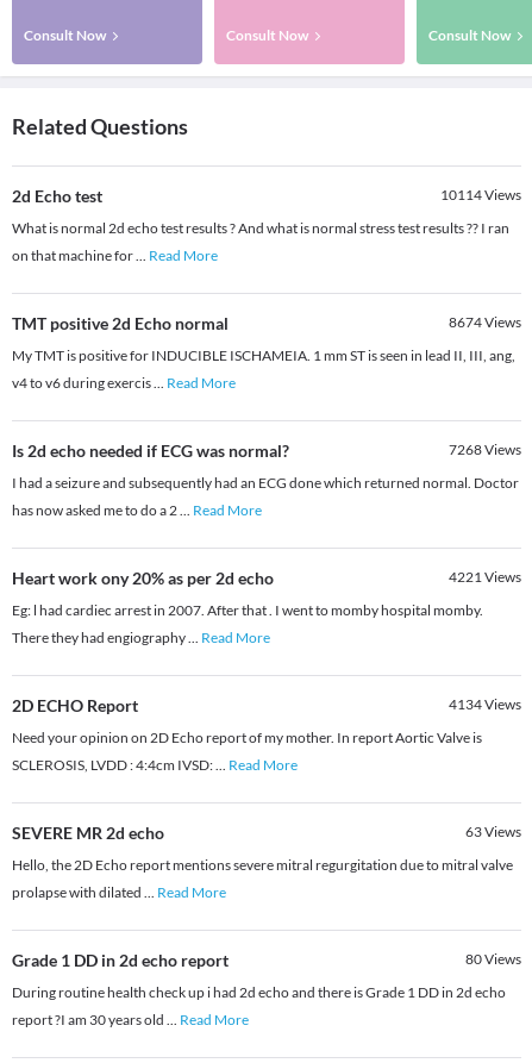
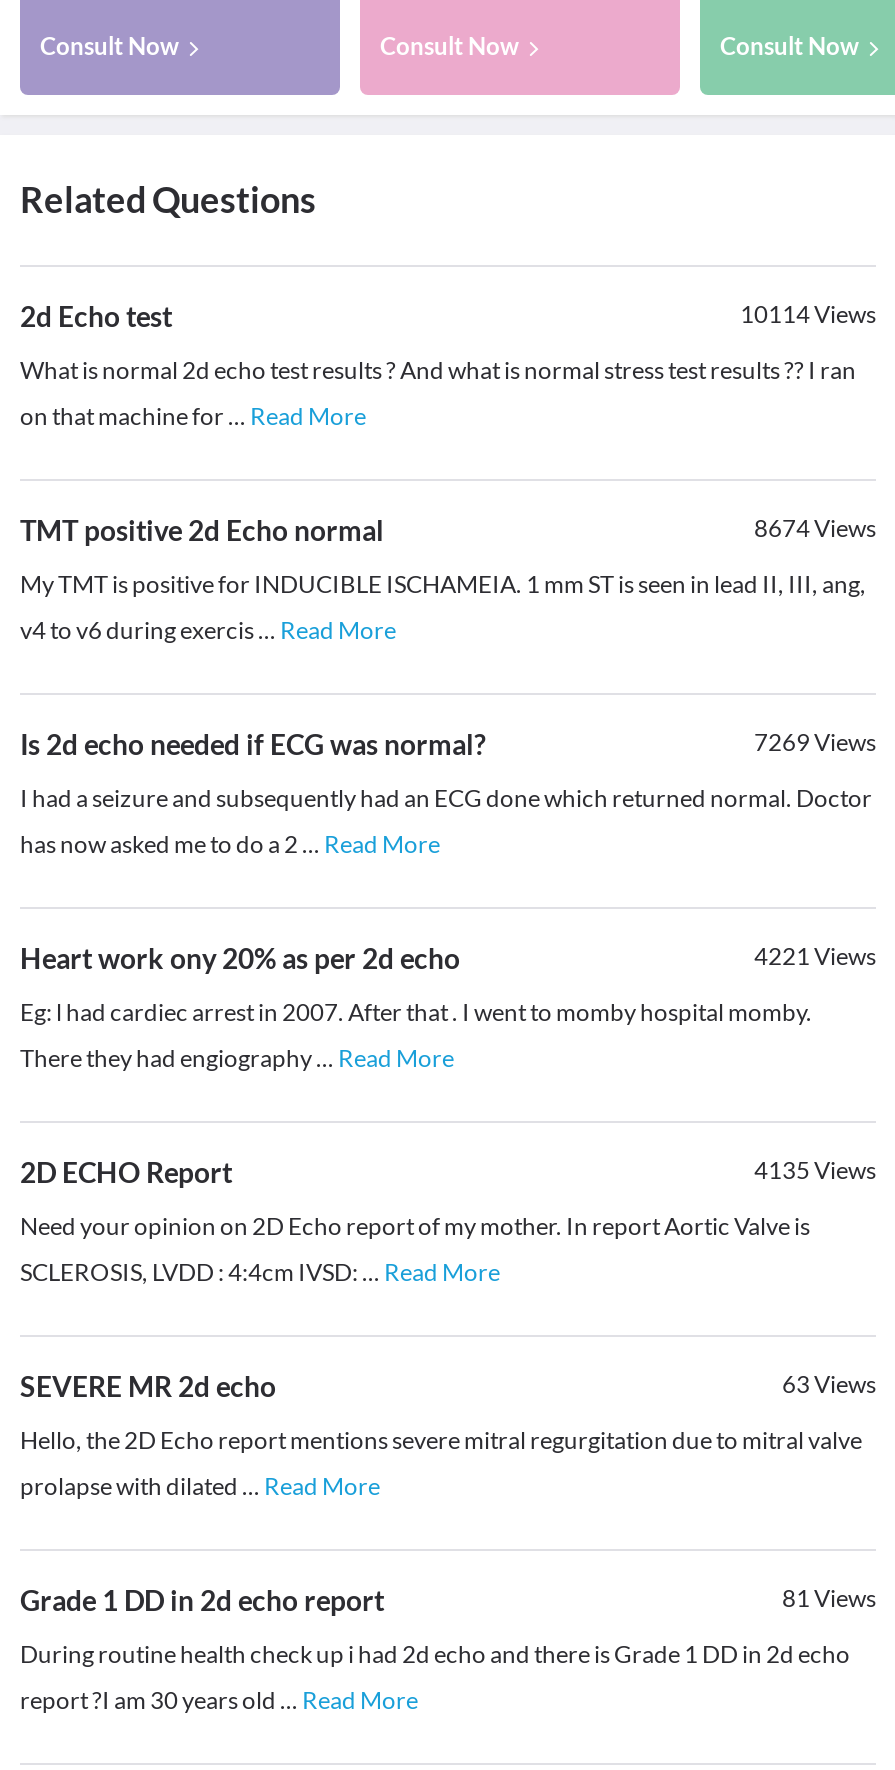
- 7268Views
+ 7269Views

- 4134 Views
+ 4135 Views

- 80Views
+ 81Views
